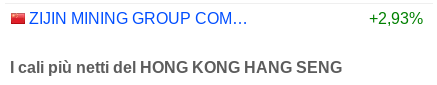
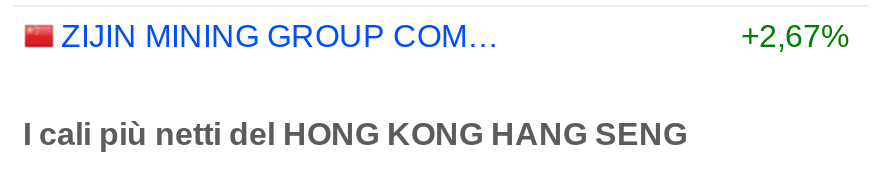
- +2,93%
+ +2,67%
